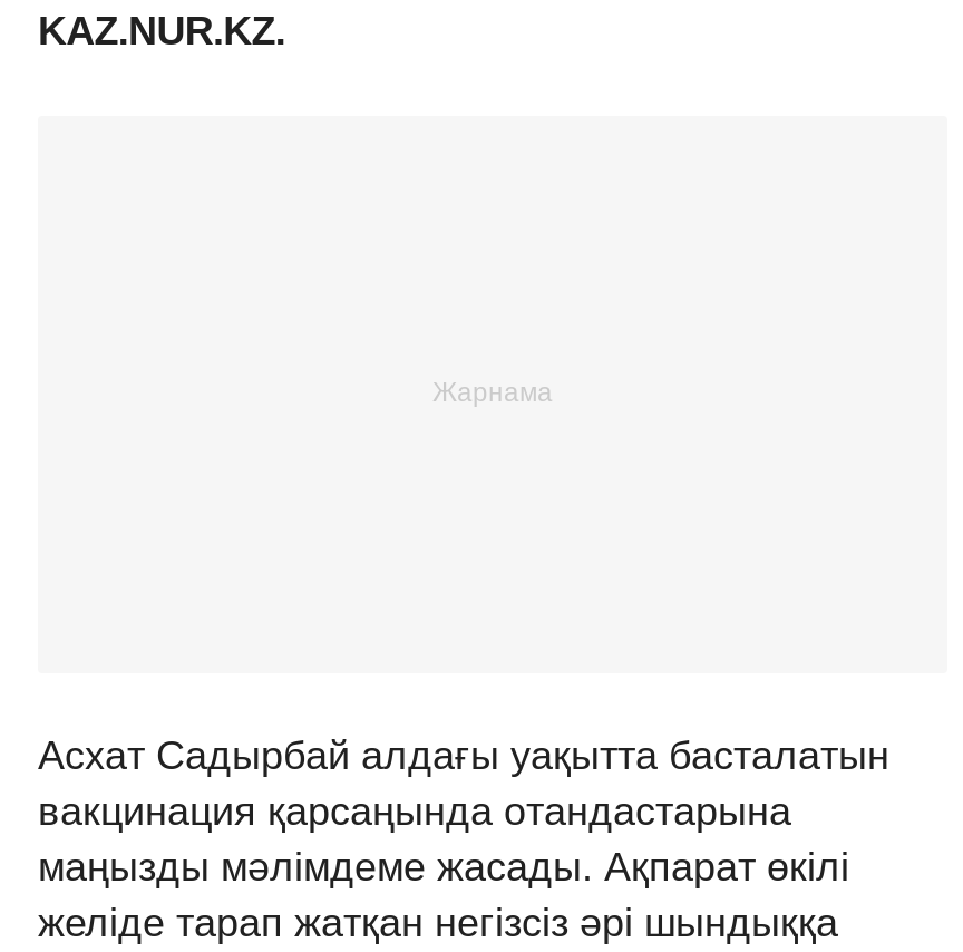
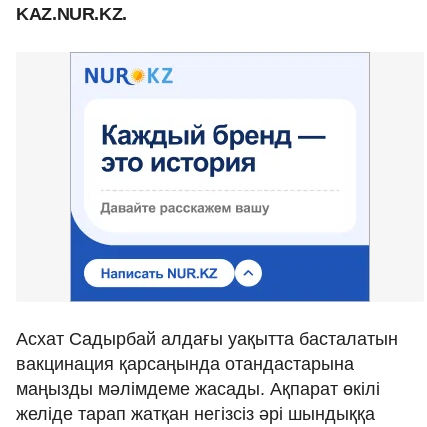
+ [image]
